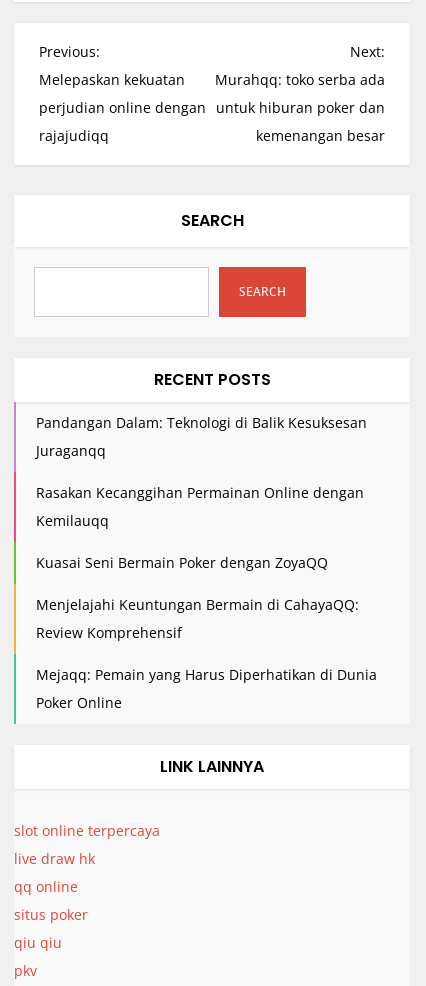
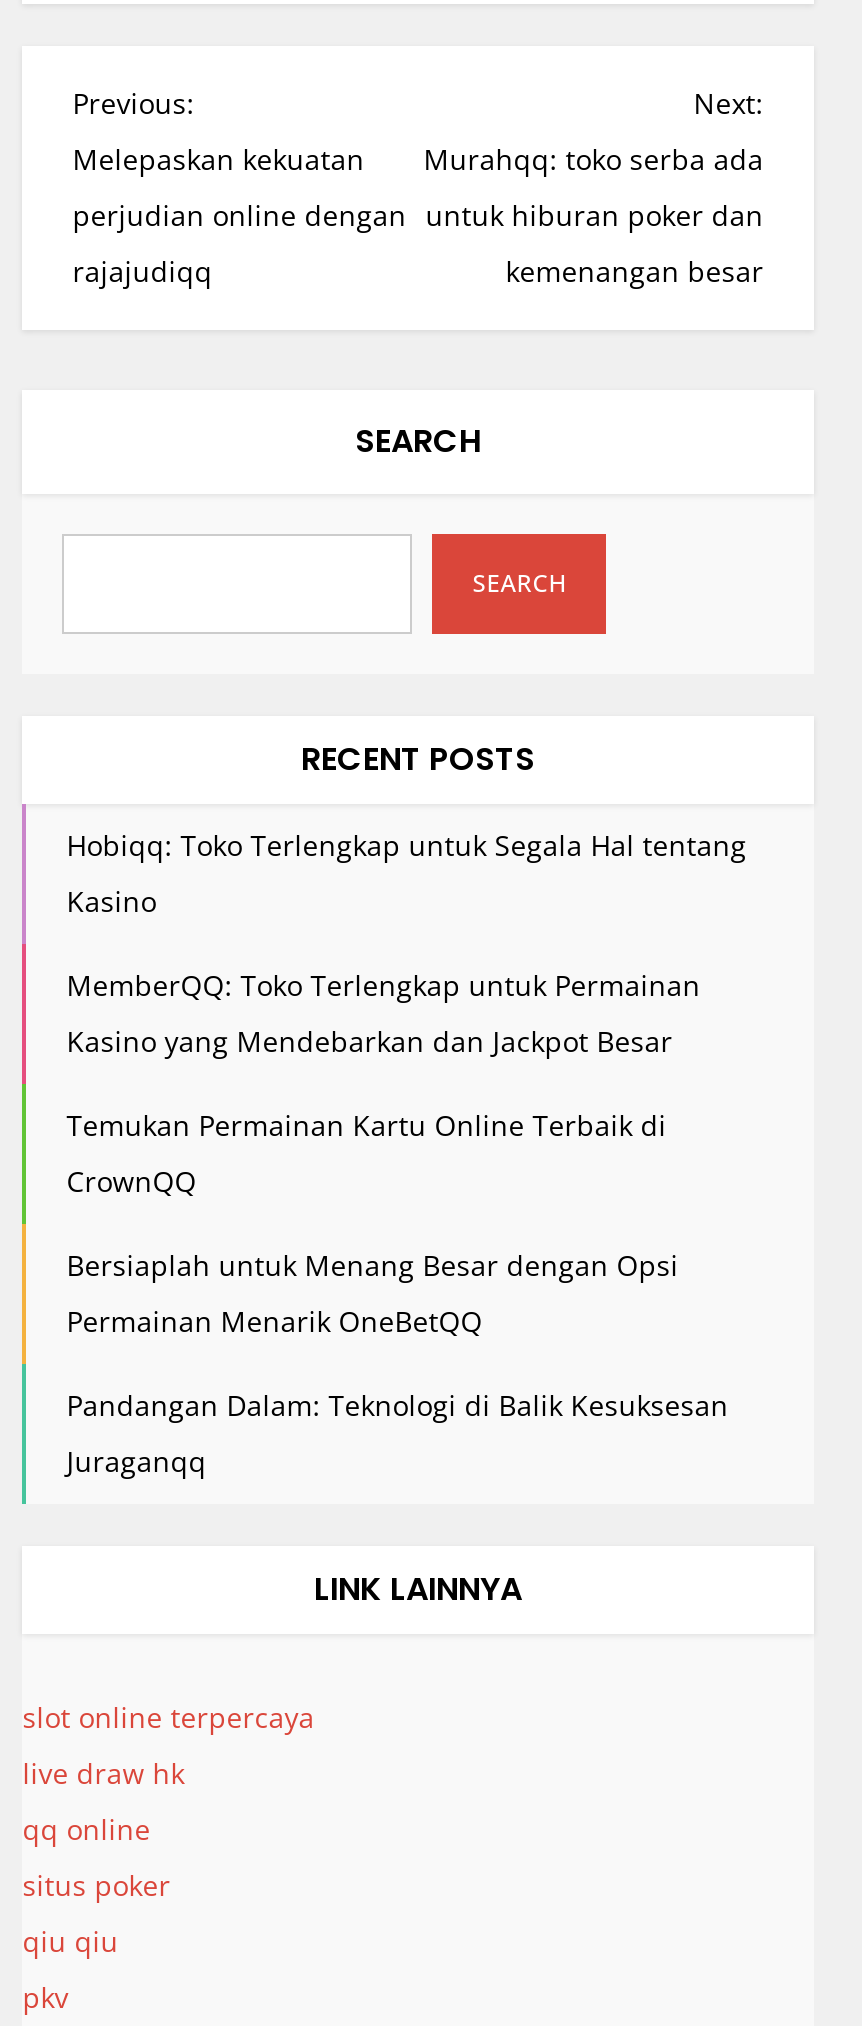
+ Hobiqq: Toko Terlengkap untuk Segala Hal tentang
+ Kasino
+ MemberQQ: Toko Terlengkap untuk Permainan
+ Kasino yang Mendebarkan dan Jackpot Besar
+ Temukan Permainan Kartu Online Terbaik di
+ CrownQQ
+ Bersiaplah untuk Menang Besar dengan Opsi
+ Permainan Menarik OneBetQQ

moved down: Pandangan Dalam: Teknologi di Balik Kesuksesan | Juraganqq

- Rasakan Kecanggihan Permainan Online dengan
- Kemilauqq
- Kuasai Seni Bermain Poker dengan ZoyaQQ
- Menjelajahi Keuntungan Bermain di CahayaQQ:
- Review Komprehensif
- Mejaqq: Pemain yang Harus Diperhatikan di Dunia
- Poker Online
